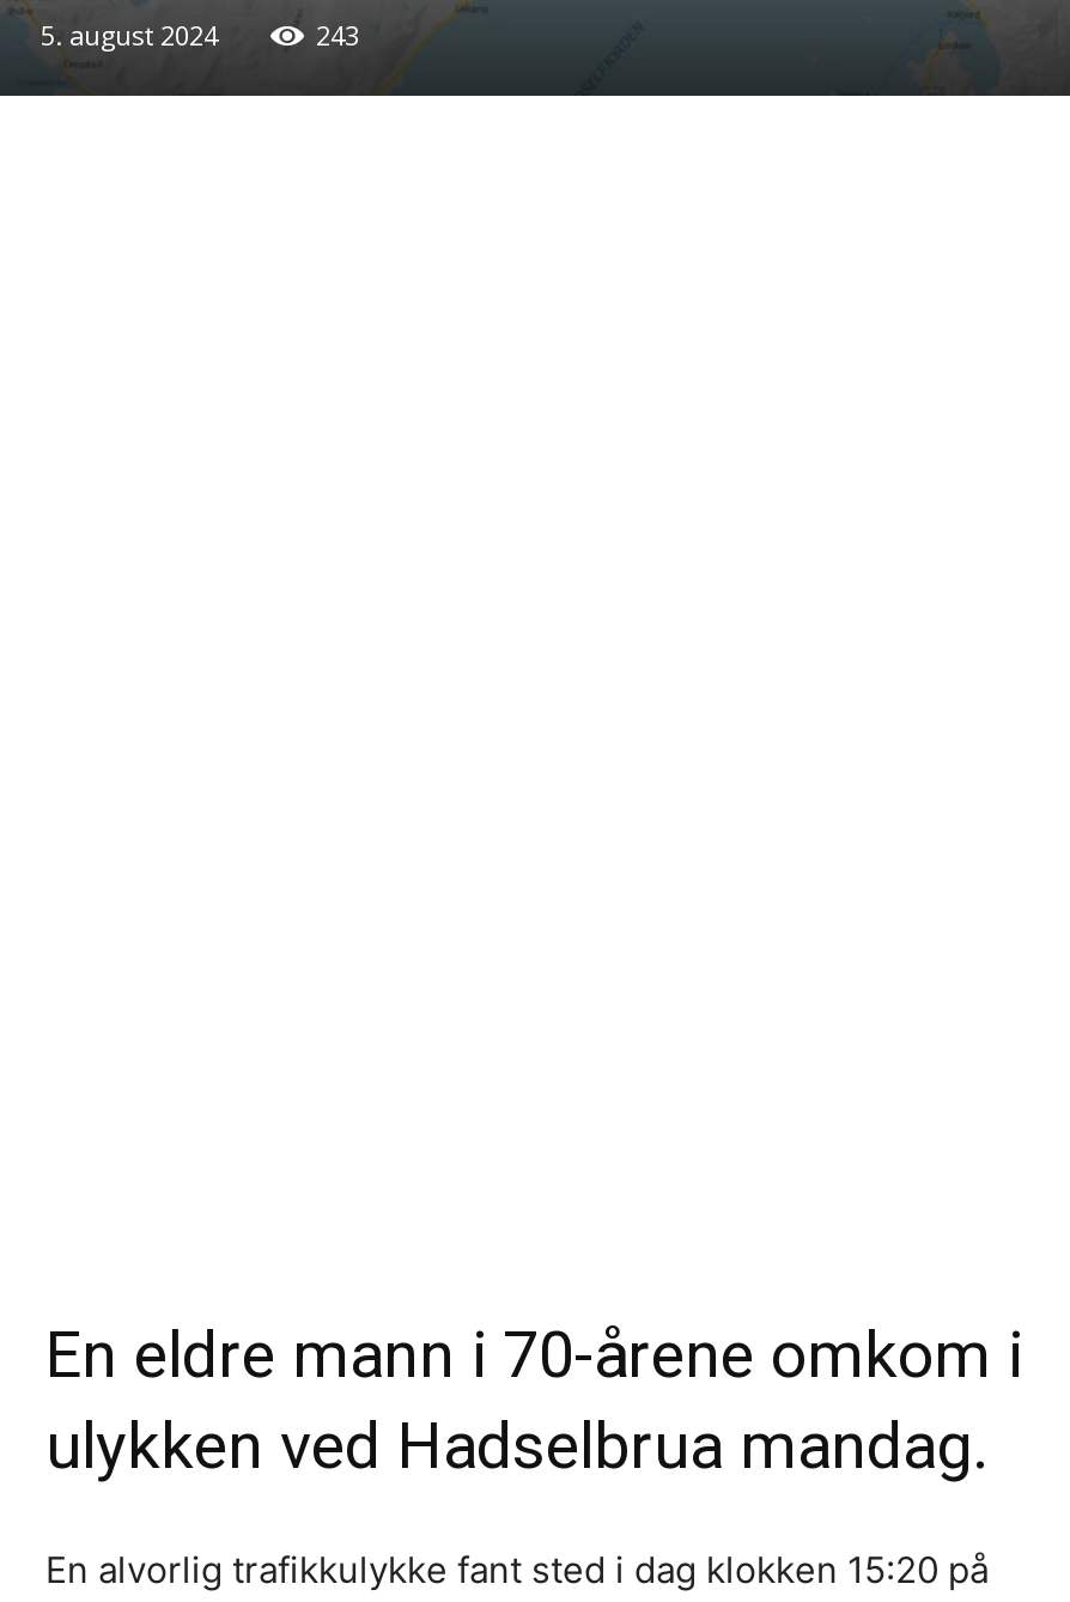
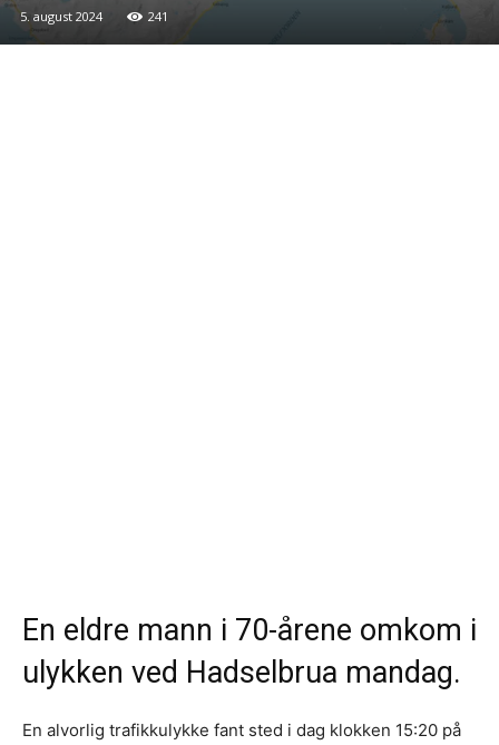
- 243
+ 241
